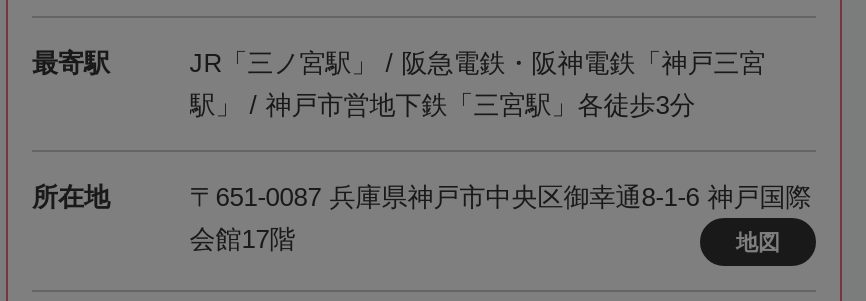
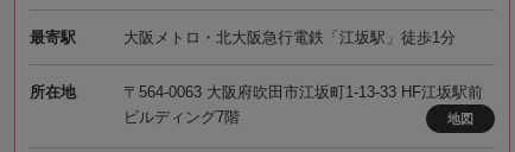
- JR「三ノ宮駅」 / 阪急電鉄・阪神電鉄「神戸三宮
- 駅」 / 神戸市営地下鉄「三宮駅」各徒歩3分
+ 大阪メトロ・北大阪急行電鉄「江坂駅」徒歩1分

- 〒651-0087 兵庫県神戸市中央区御幸通8-1-6 神戸国際
- 会館17階
+ 〒564-0063 大阪府吹田市江坂町1-13-33 HF江坂駅前
+ ビルディング7階
